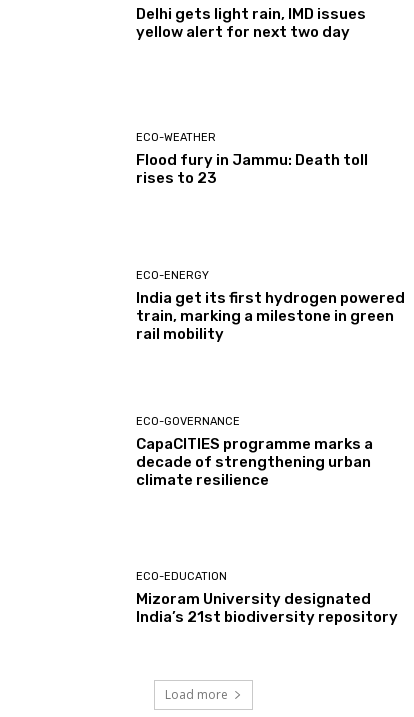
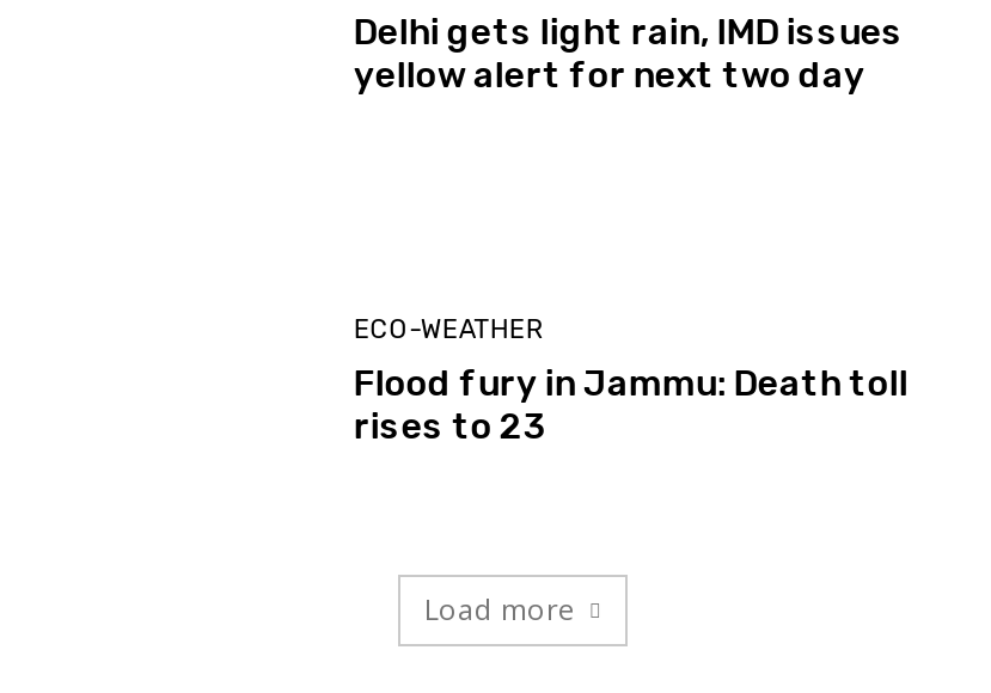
- ECO-ENERGY
- India get its first hydrogen powered
- train, marking a milestone in green
- rail mobility

- ECO-GOVERNANCE
- CapaCITIES programme marks a
- decade of strengthening urban
- climate resilience

- ECO-EDUCATION
- Mizoram University designated
- India’s 21st biodiversity repository
